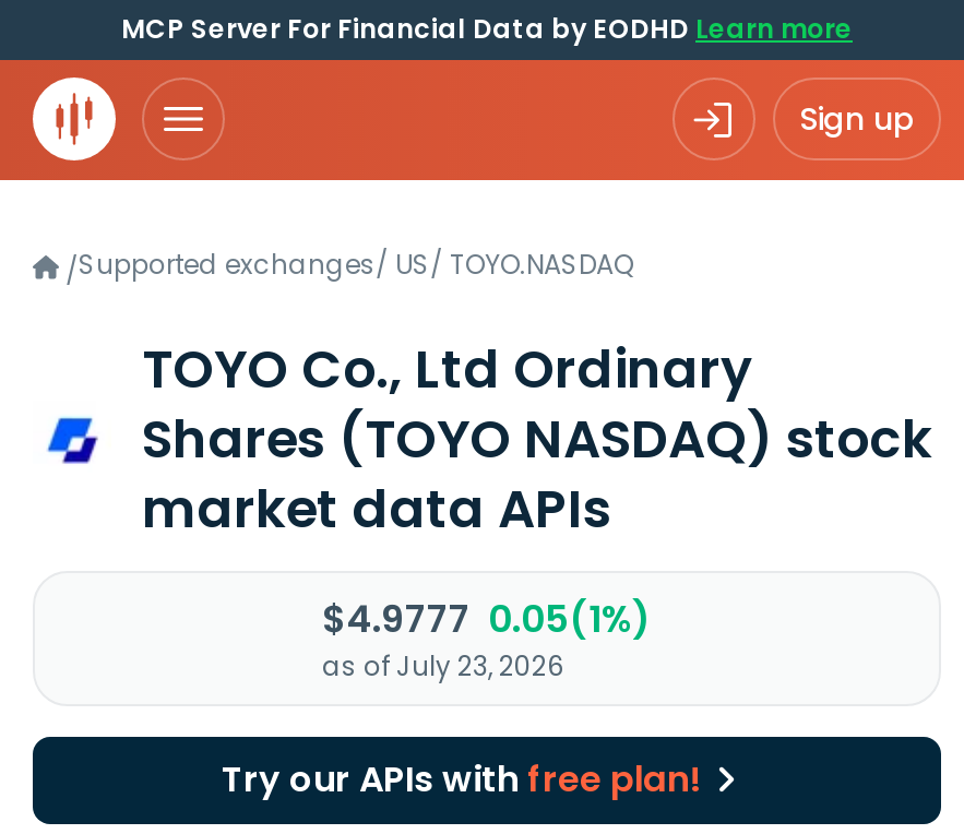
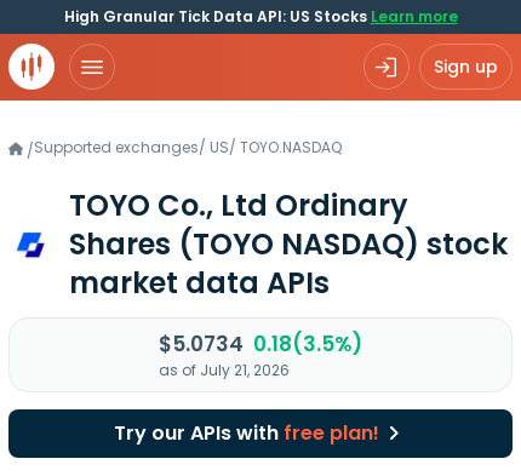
- MCP Server For Financial Data by EODHD Learn more
+ High Granular Tick Data API: US Stocks Learn more

- $4.9777 0.05(1%)
+ $5.0734 0.18(3.5%)

- as of July 23, 2026
+ as of July 21, 2026
